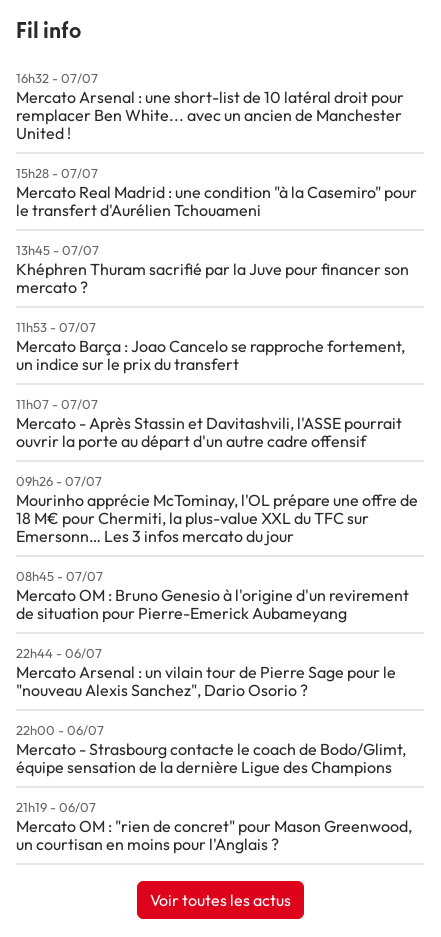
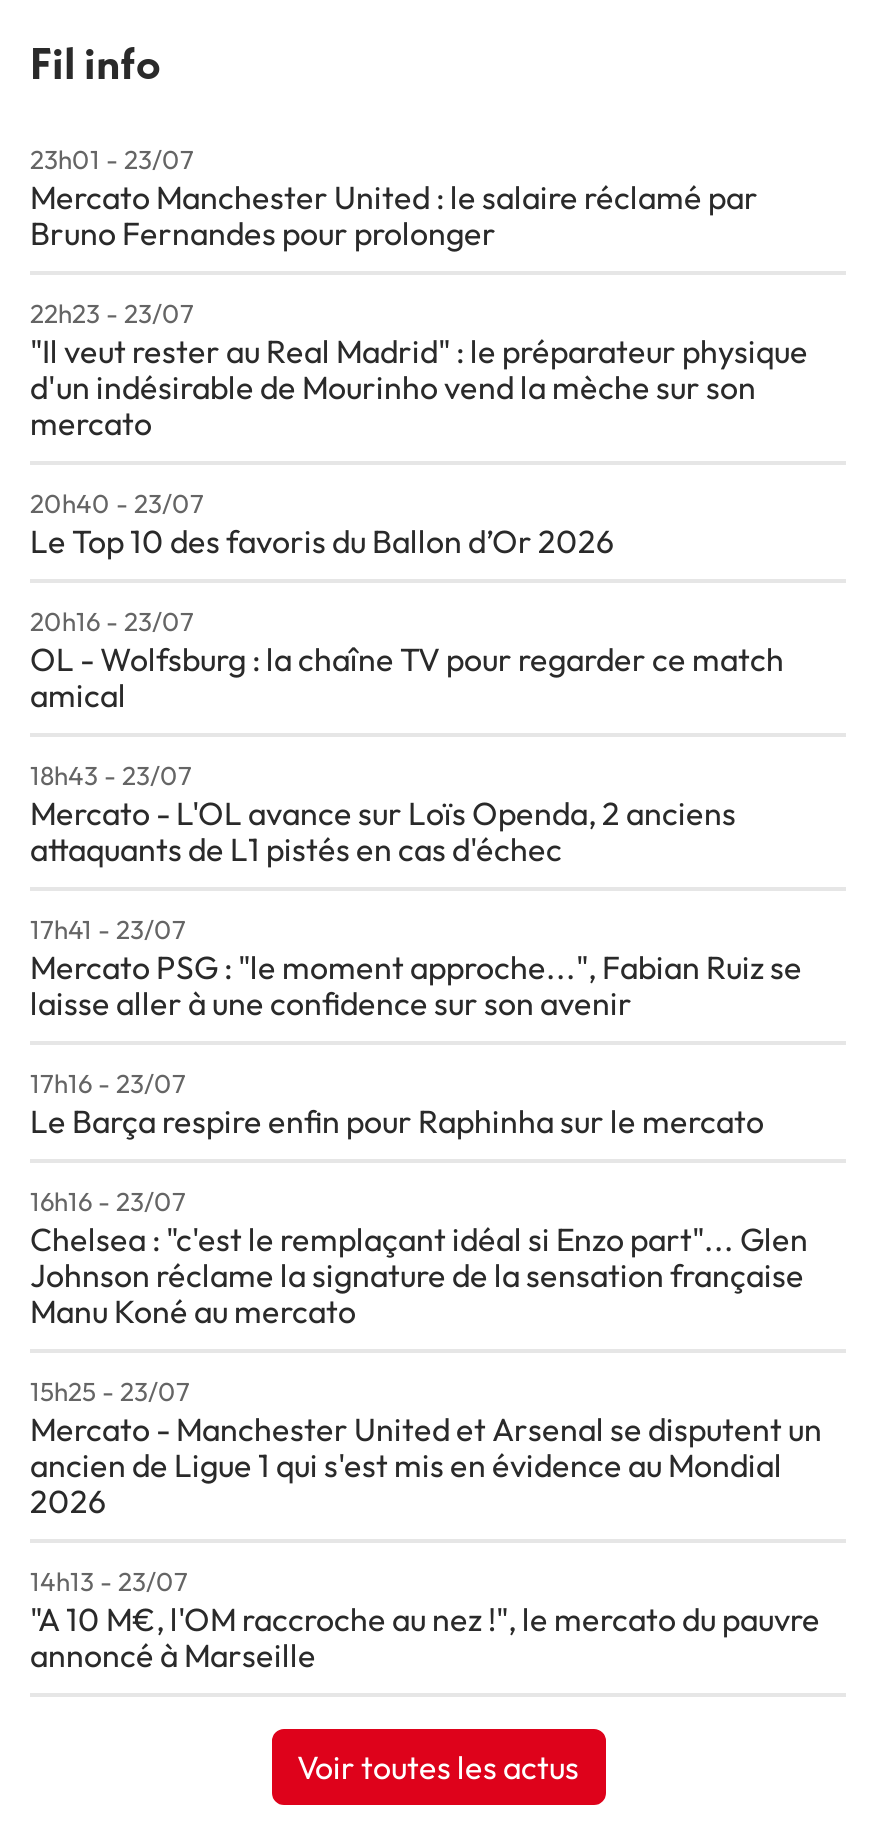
- 16h32 - 07/07
- Mercato Arsenal : une short-list de 10 latéral droit pour
- remplacer Ben White... avec un ancien de Manchester
- United !
+ 23h01 - 23/07
+ Mercato Manchester United : le salaire réclamé par
+ Bruno Fernandes pour prolonger

- 15h28 - 07/07
- Mercato Real Madrid : une condition "à la Casemiro" pour
- le transfert d'Aurélien Tchouameni
+ 22h23 - 23/07
+ "Il veut rester au Real Madrid" : le préparateur physique
+ d'un indésirable de Mourinho vend la mèche sur son
+ mercato

- 13h45 - 07/07
- Khéphren Thuram sacrifié par la Juve pour financer son
- mercato ?
+ 20h40 - 23/07
+ Le Top 10 des favoris du Ballon d’Or 2026

- 11h53 - 07/07
- Mercato Barça : Joao Cancelo se rapproche fortement,
- un indice sur le prix du transfert
+ 20h16 - 23/07
+ OL - Wolfsburg : la chaîne TV pour regarder ce match
+ amical

- 11h07 - 07/07
- Mercato - Après Stassin et Davitashvili, l'ASSE pourrait
- ouvrir la porte au départ d'un autre cadre offensif
+ 18h43 - 23/07
+ Mercato - L'OL avance sur Loïs Openda, 2 anciens
+ attaquants de L1 pistés en cas d'échec

- 09h26 - 07/07
- Mourinho apprécie McTominay, l'OL prépare une offre de
- 18 M€ pour Chermiti, la plus-value XXL du TFC sur
- Emersonn… Les 3 infos mercato du jour
+ 17h41 - 23/07
+ Mercato PSG : "le moment approche...", Fabian Ruiz se
+ laisse aller à une confidence sur son avenir

- 08h45 - 07/07
- Mercato OM : Bruno Genesio à l'origine d'un revirement
- de situation pour Pierre-Emerick Aubameyang
+ 17h16 - 23/07
+ Le Barça respire enfin pour Raphinha sur le mercato

- 22h44 - 06/07
- Mercato Arsenal : un vilain tour de Pierre Sage pour le
- "nouveau Alexis Sanchez", Dario Osorio ?
+ 16h16 - 23/07
+ Chelsea : "c'est le remplaçant idéal si Enzo part"... Glen
+ Johnson réclame la signature de la sensation française
+ Manu Koné au mercato

- 22h00 - 06/07
- Mercato - Strasbourg contacte le coach de Bodo/Glimt,
- équipe sensation de la dernière Ligue des Champions
+ 15h25 - 23/07
+ Mercato - Manchester United et Arsenal se disputent un
+ ancien de Ligue 1 qui s'est mis en évidence au Mondial
+ 2026

- 21h19 - 06/07
- Mercato OM : "rien de concret" pour Mason Greenwood,
- un courtisan en moins pour l'Anglais ?
+ 14h13 - 23/07
+ "A 10 M€, l'OM raccroche au nez !", le mercato du pauvre
+ annoncé à Marseille
